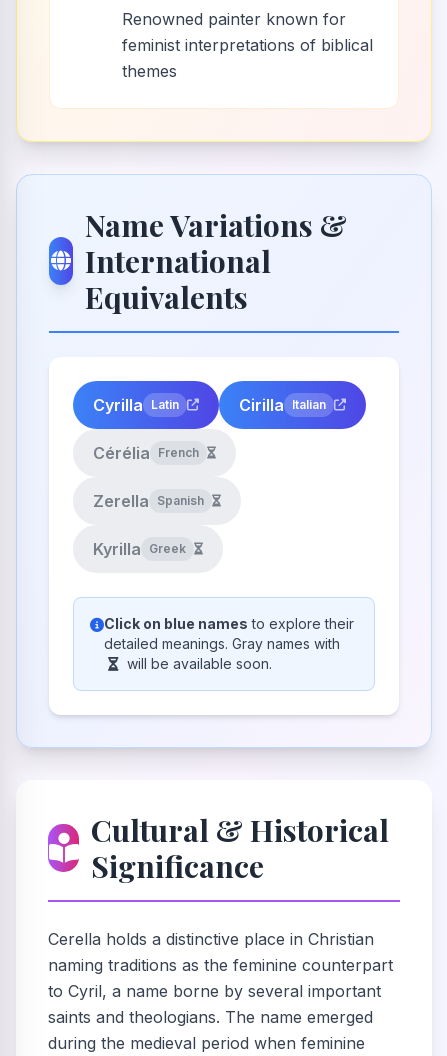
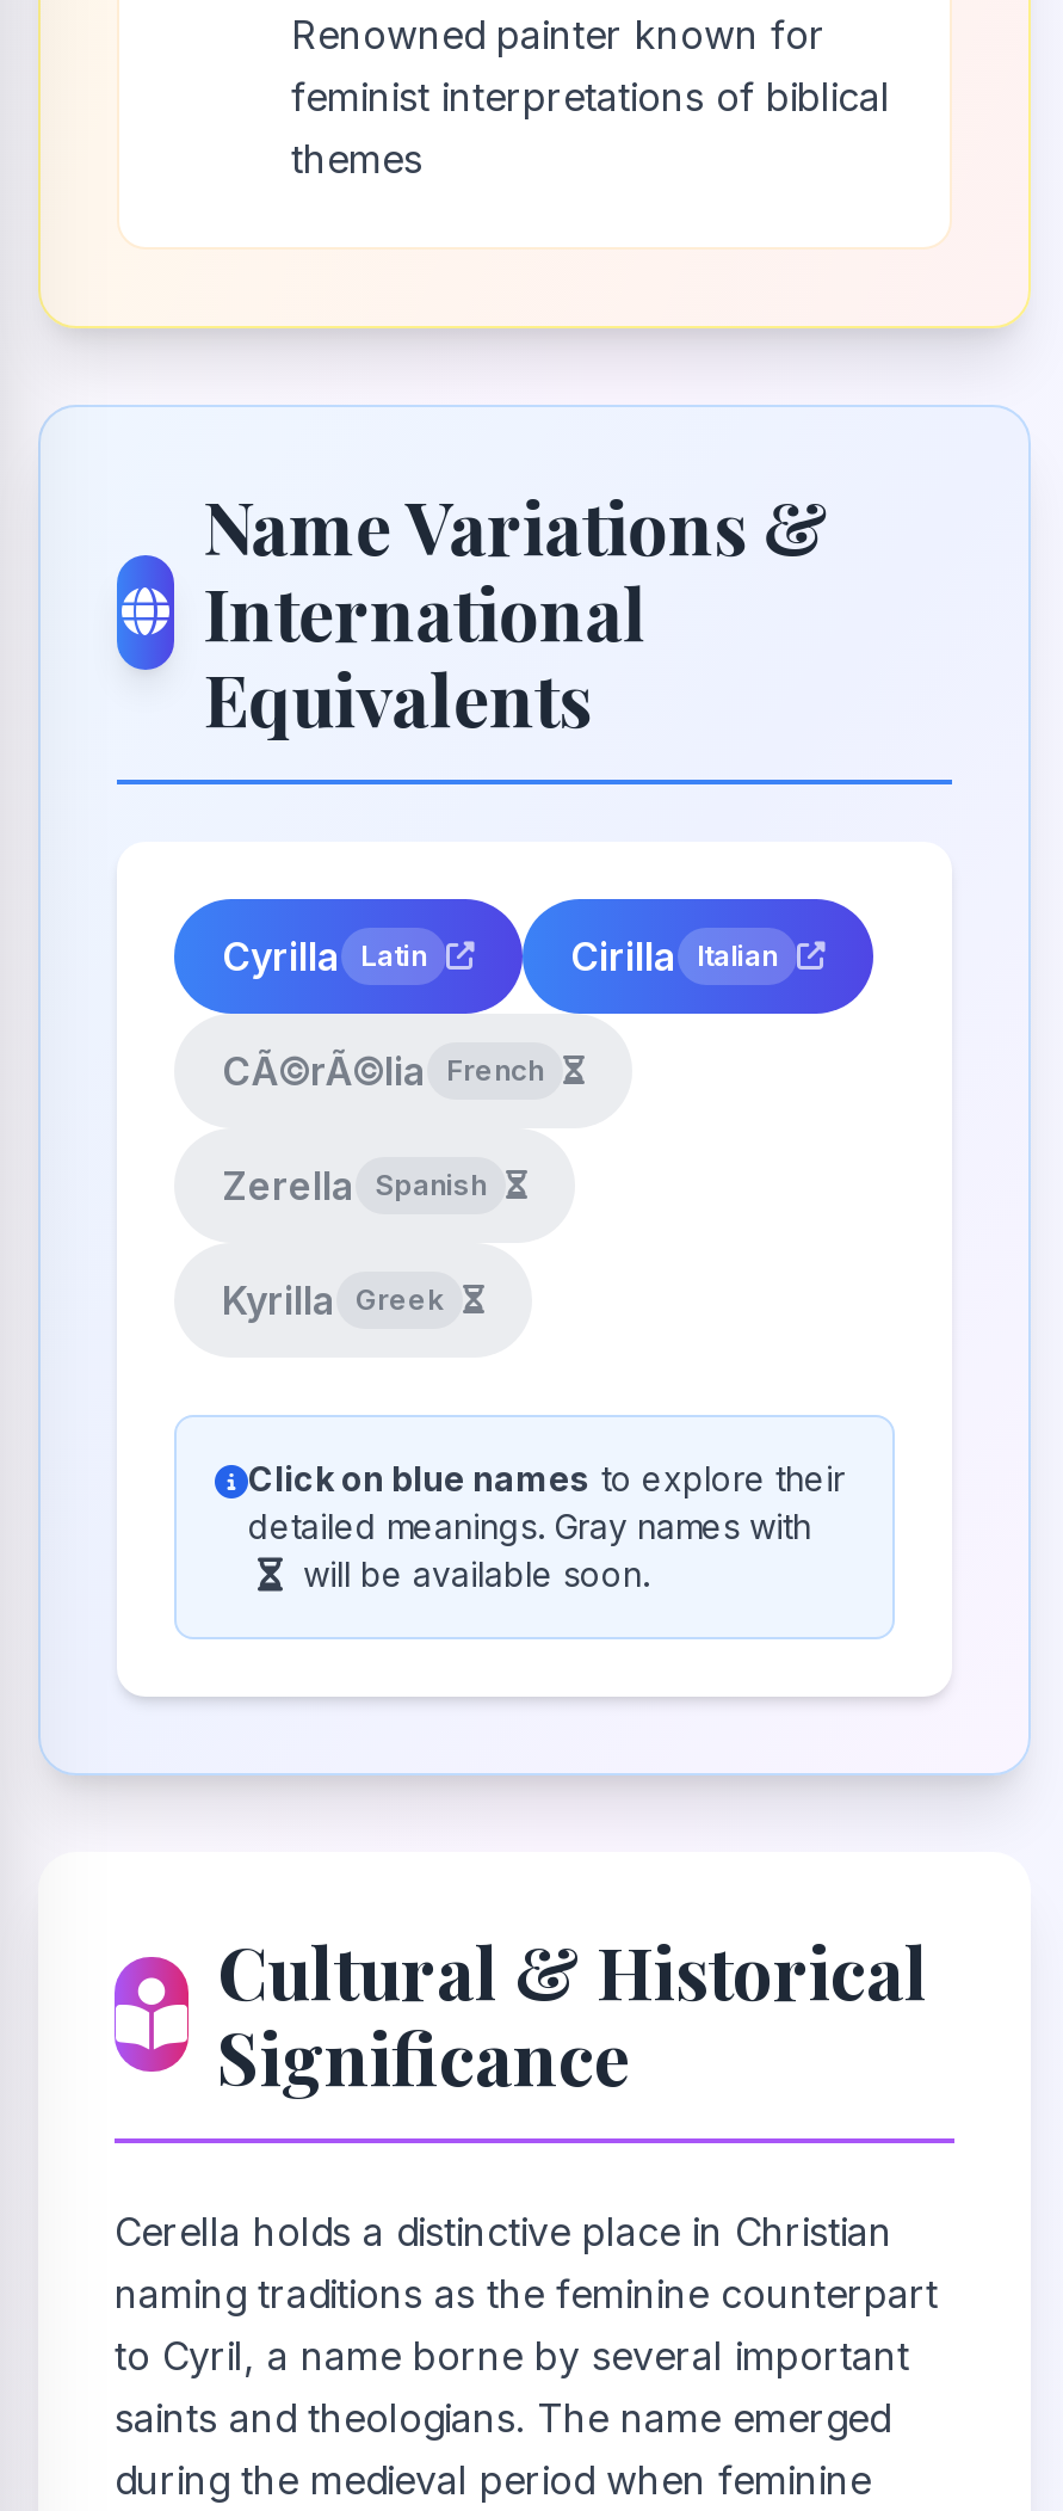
- Cérélia French
+ CÃ©rÃ©lia French
